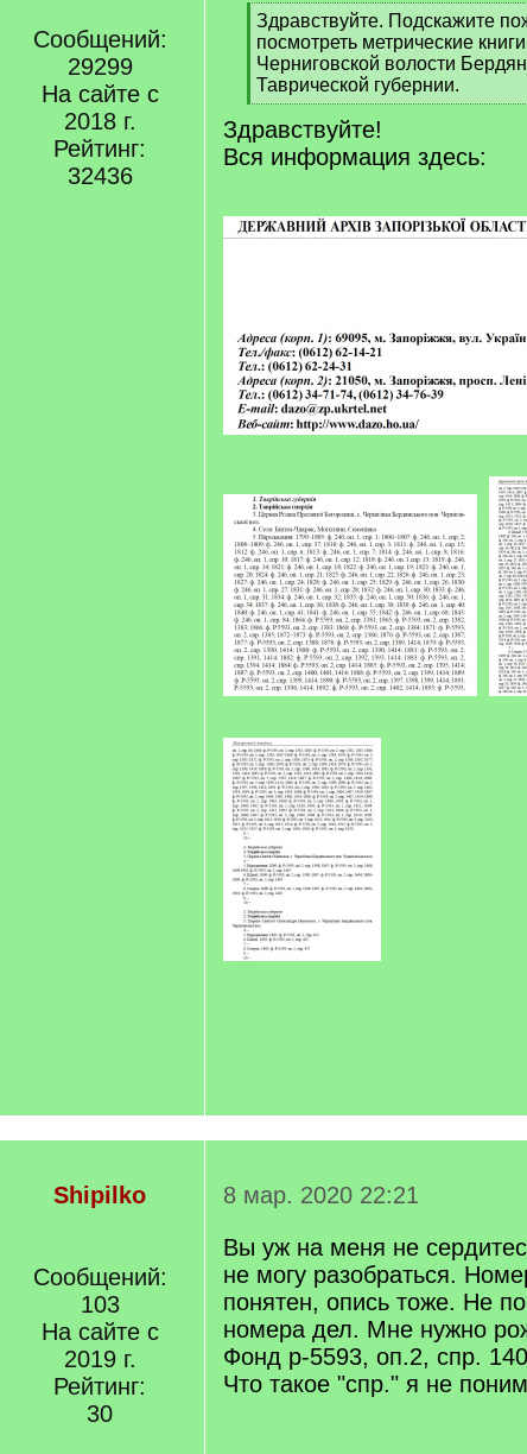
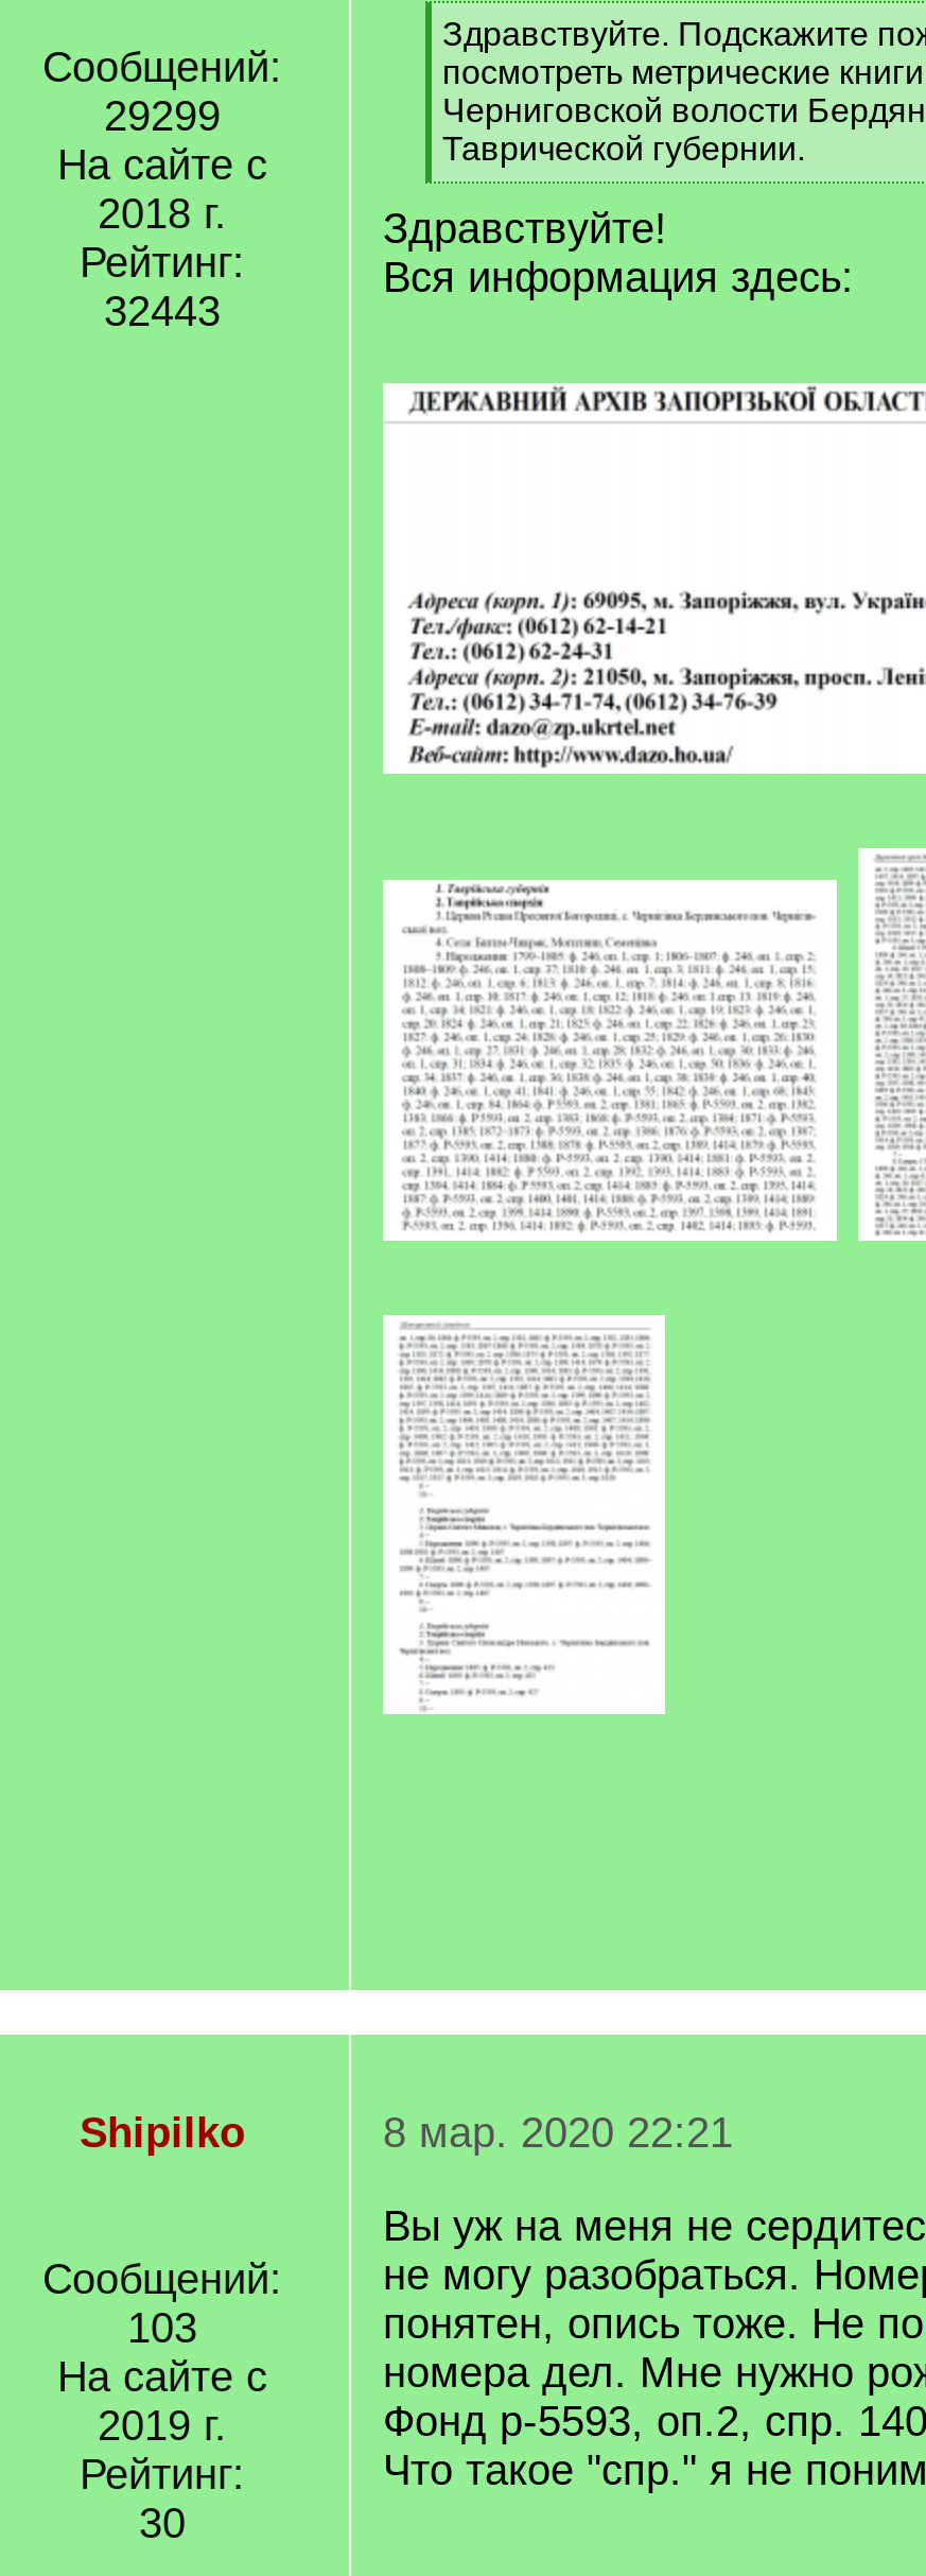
- 32436
+ 32443
